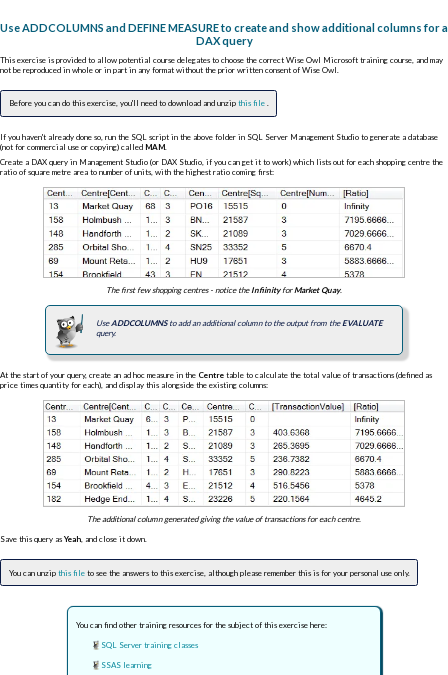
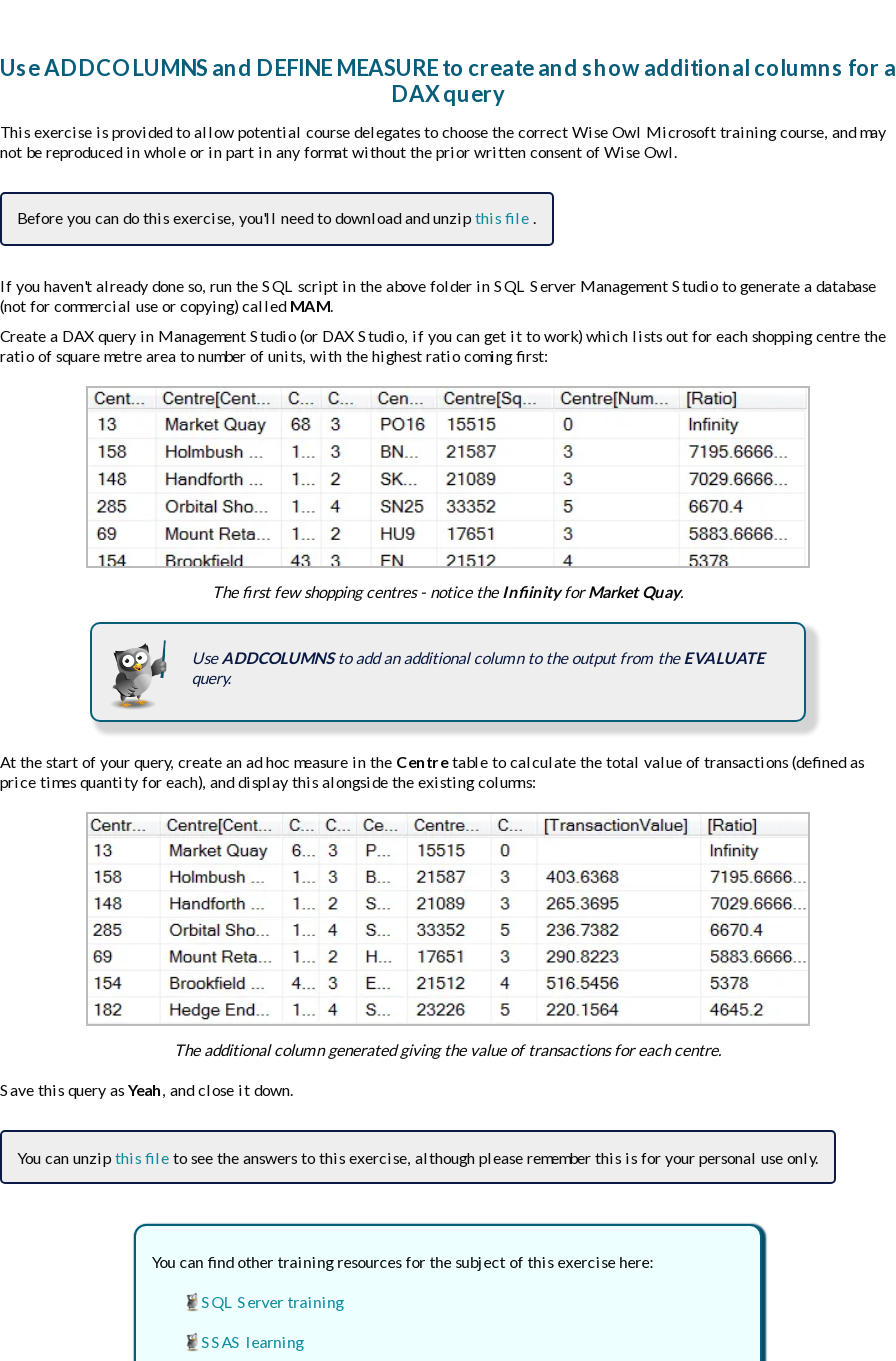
- SQL Server training classes
+ SQL Server training
